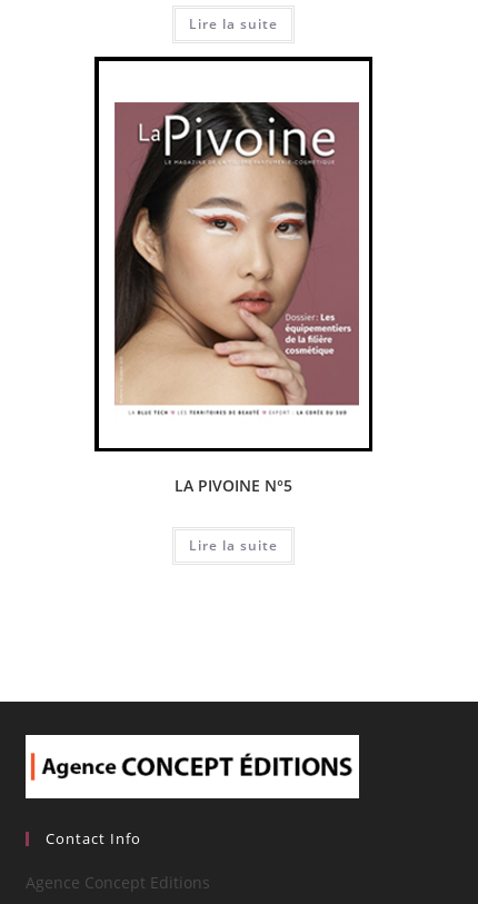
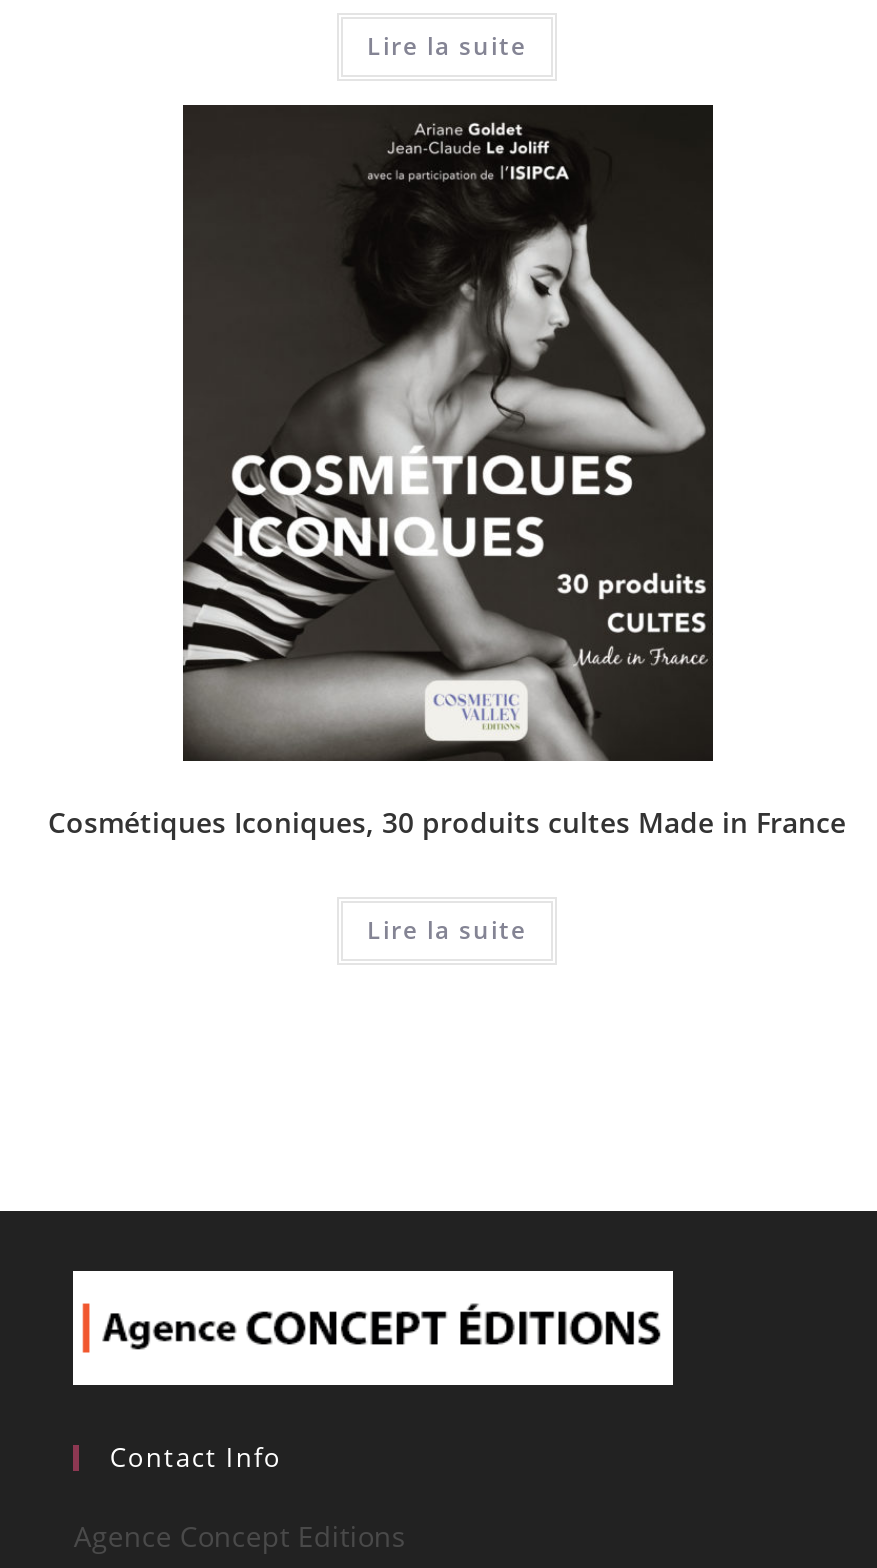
- [image]
- LA PIVOINE N°5
+ [image]
+ Cosmétiques Iconiques, 30 produits cultes Made in France
